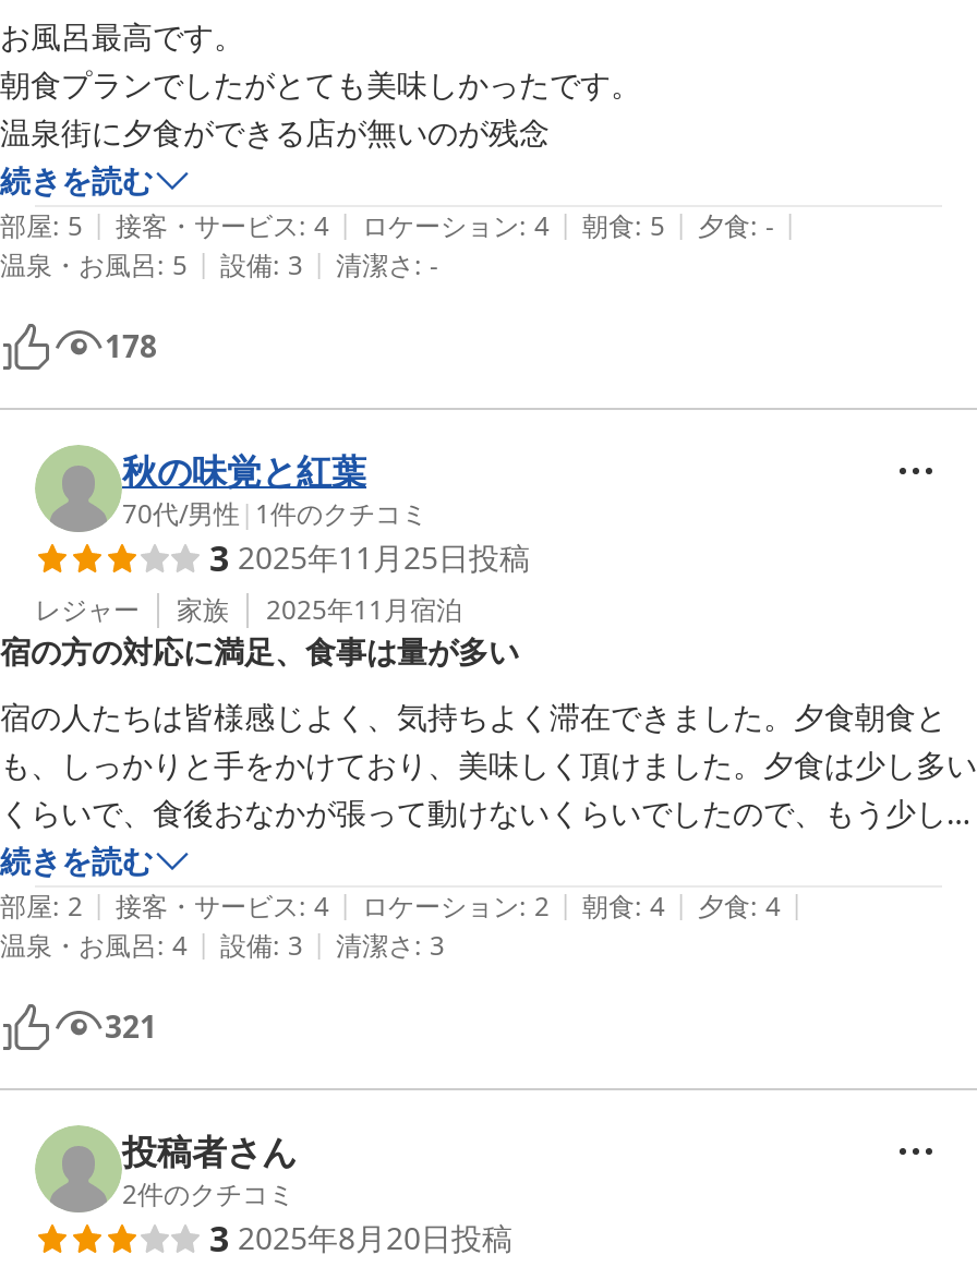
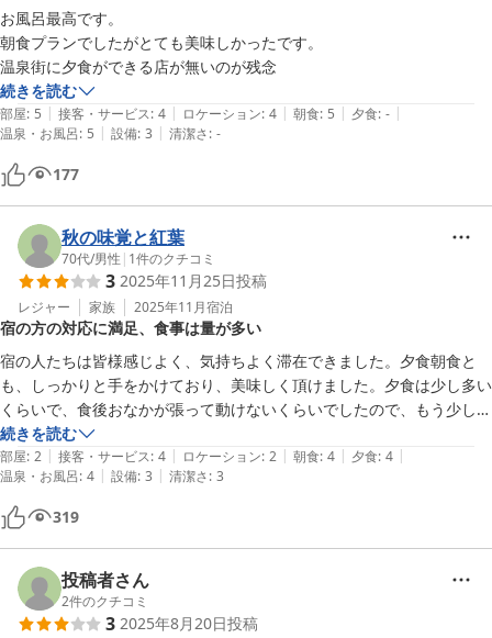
- 178
+ 177

- 321
+ 319
